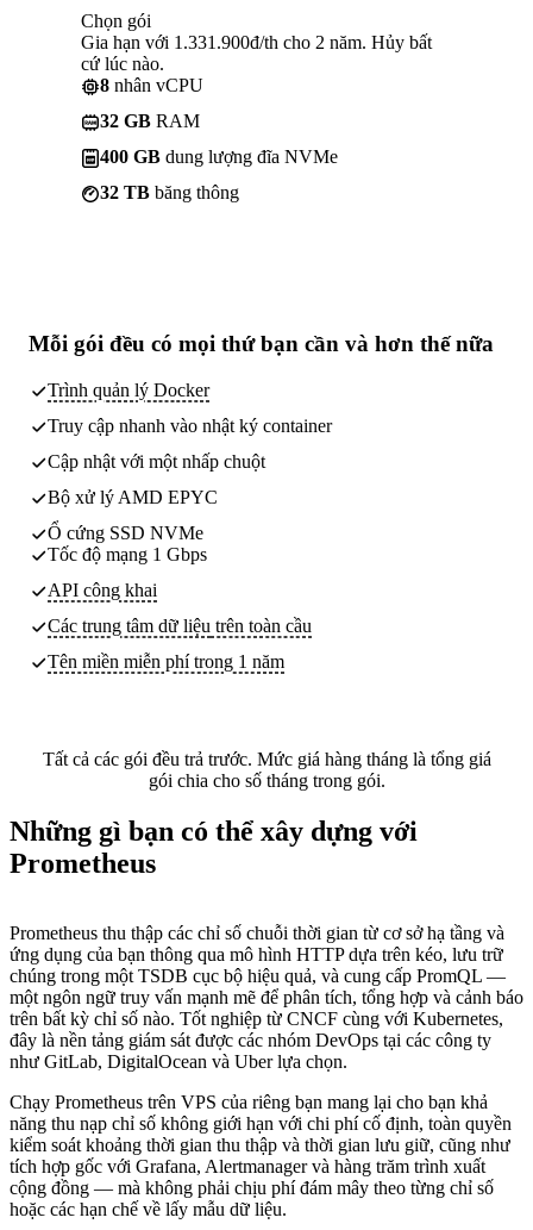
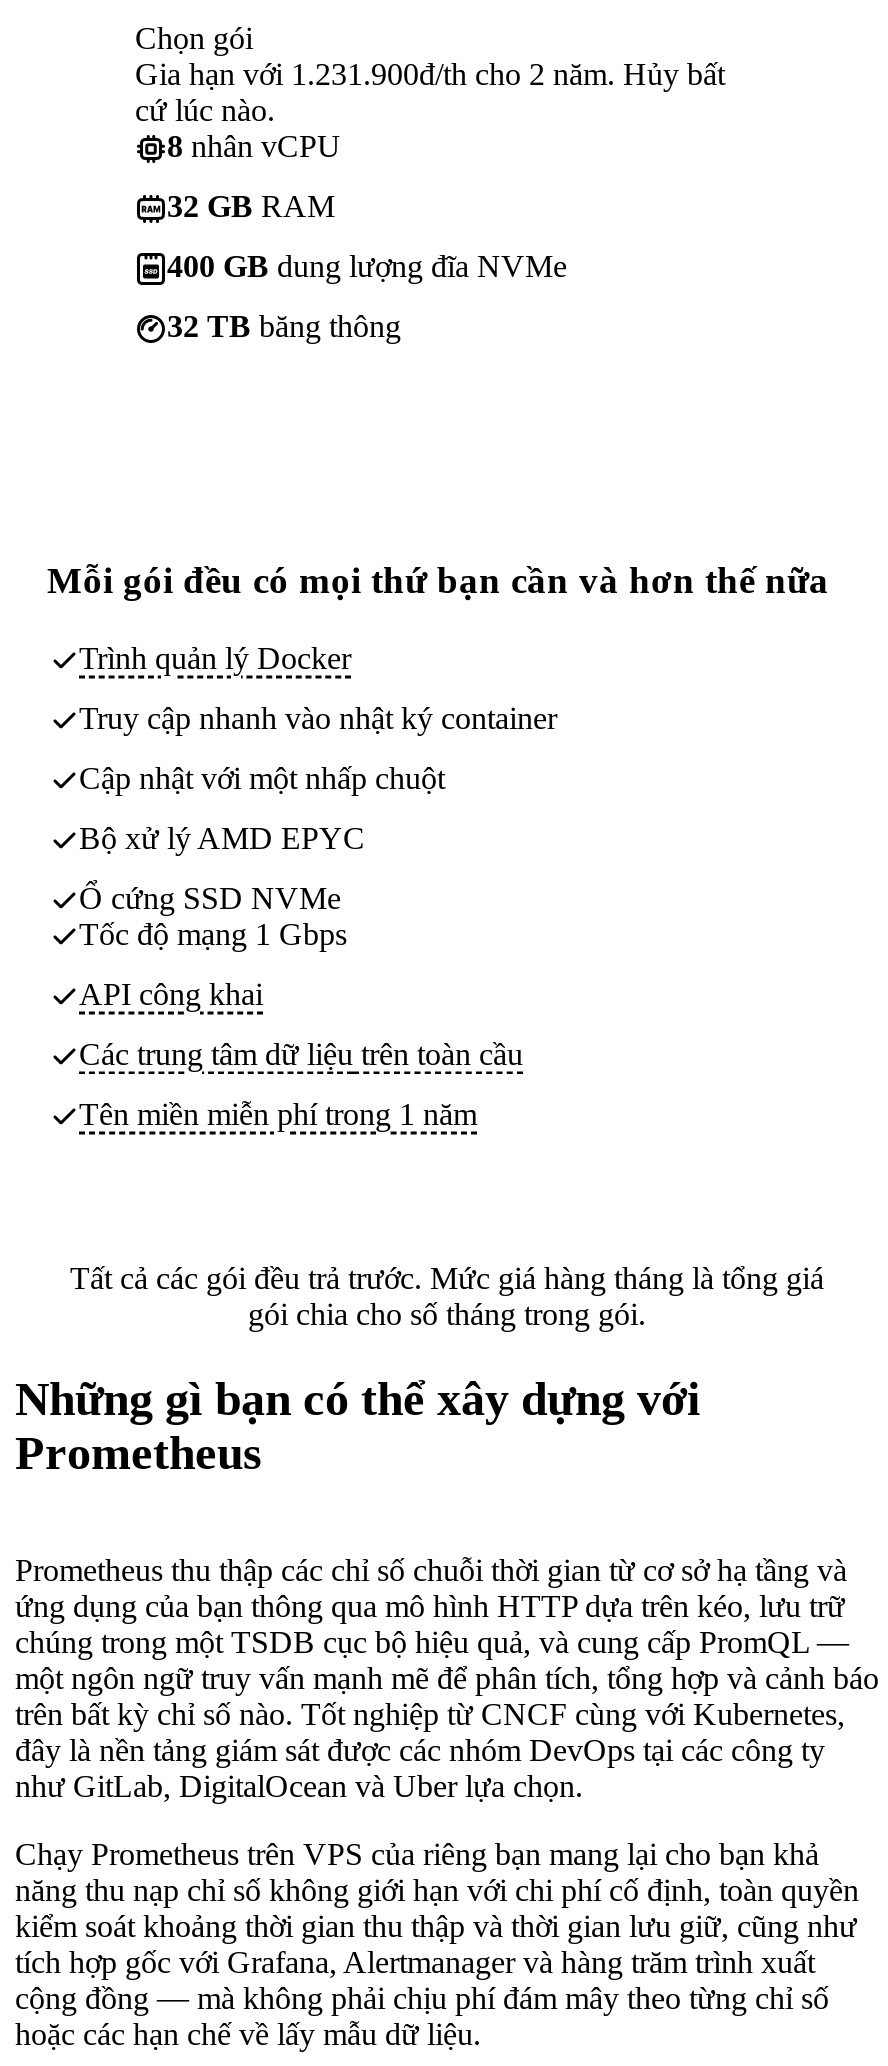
- Gia hạn với 1.331.900đ/th cho 2 năm. Hủy bất
+ Gia hạn với 1.231.900đ/th cho 2 năm. Hủy bất
